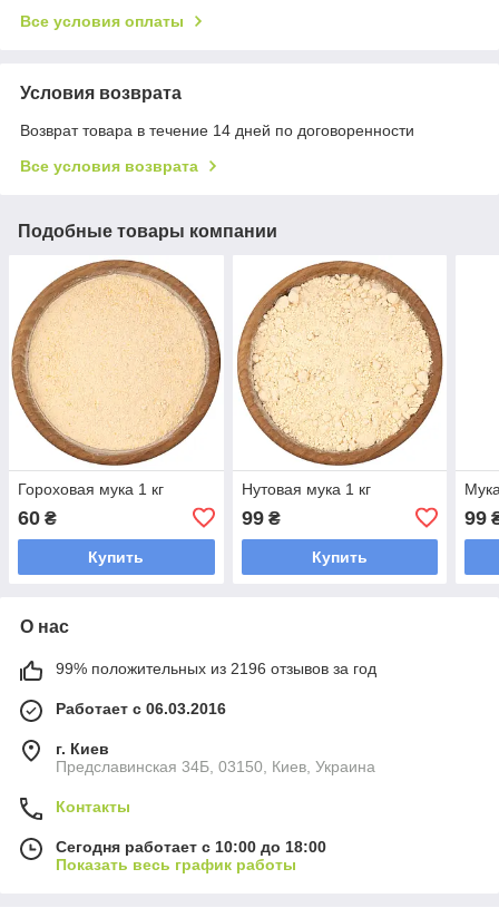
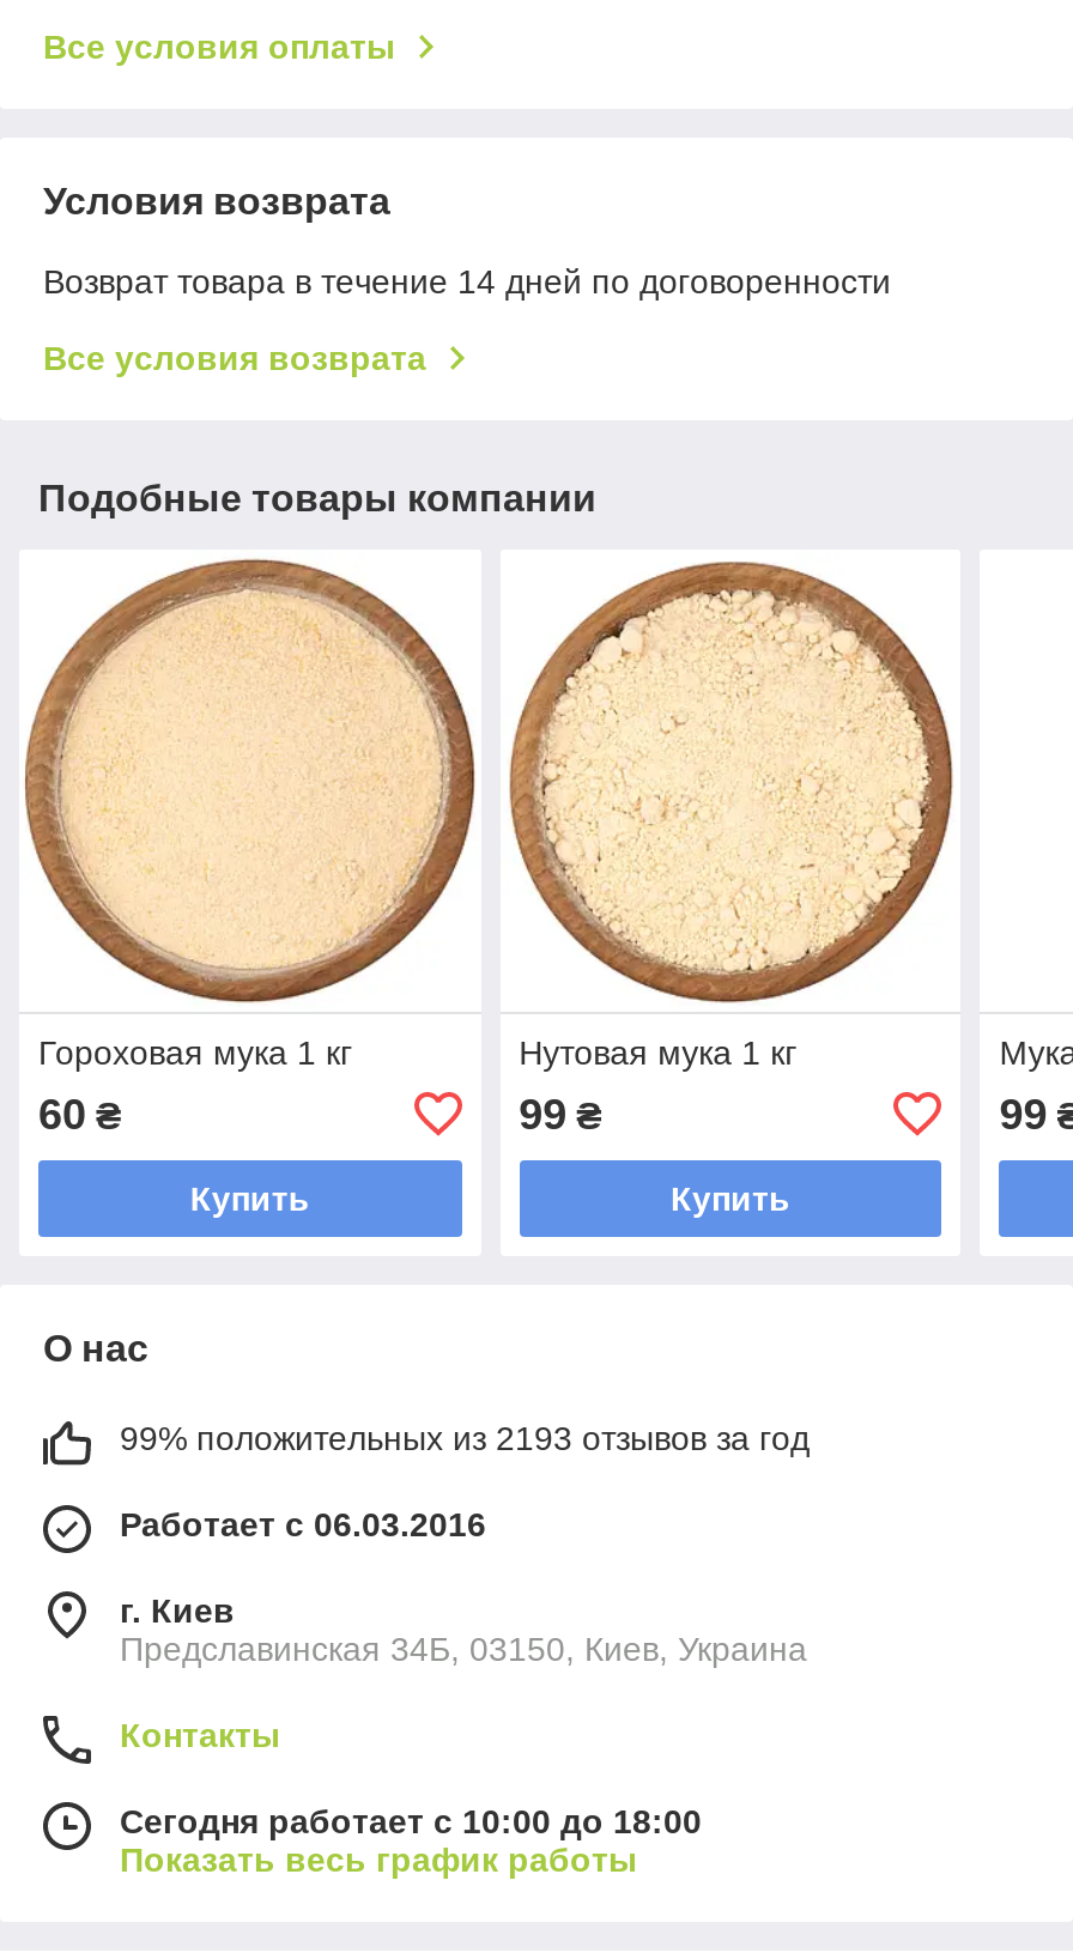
- 99% положительных из 2196 отзывов за год
+ 99% положительных из 2193 отзывов за год
